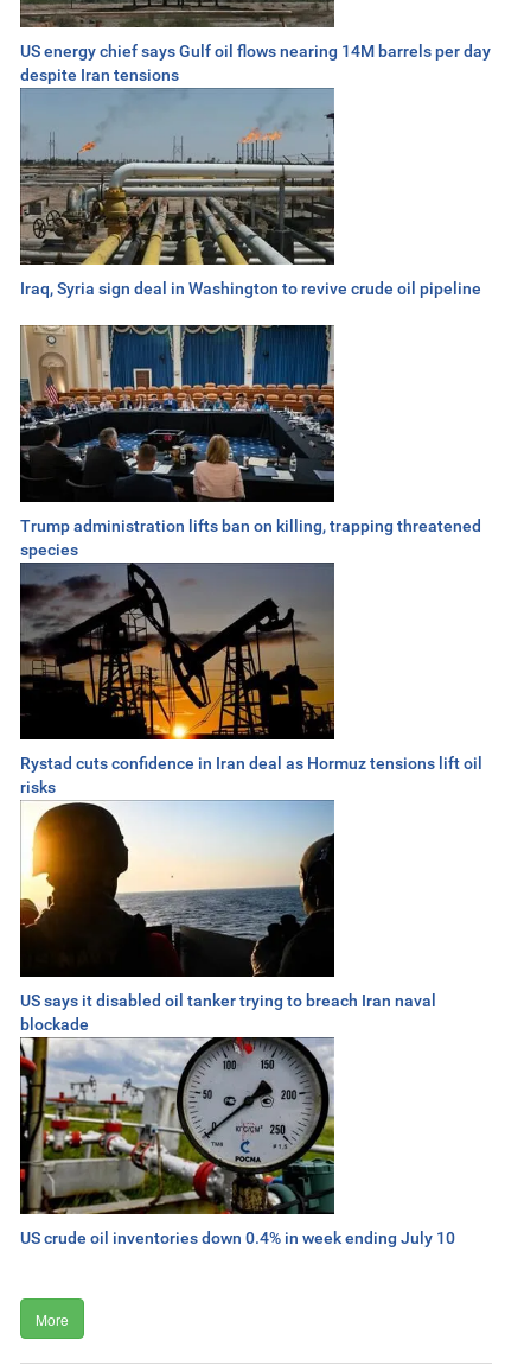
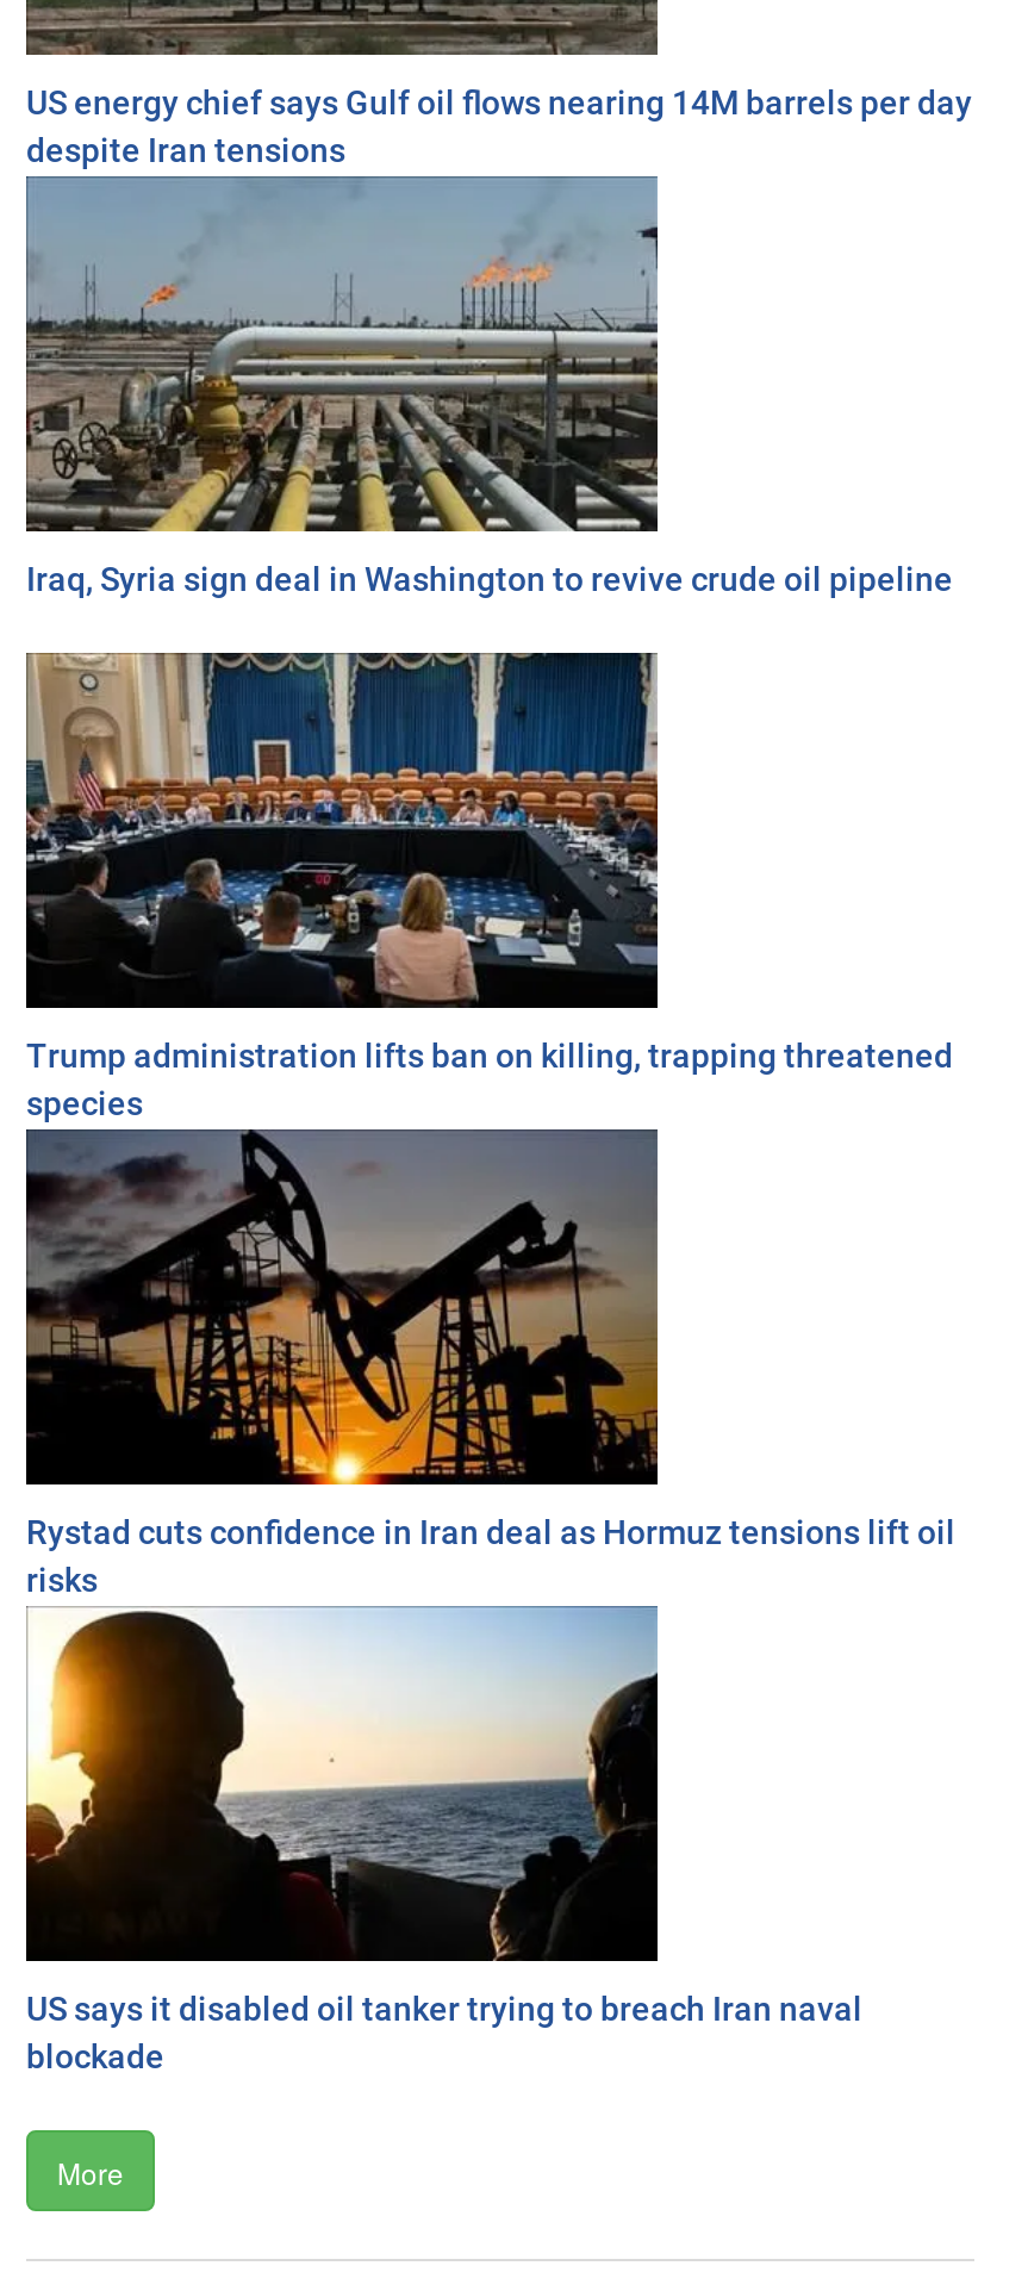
- [image]
- US crude oil inventories down 0.4% in week ending July 10
